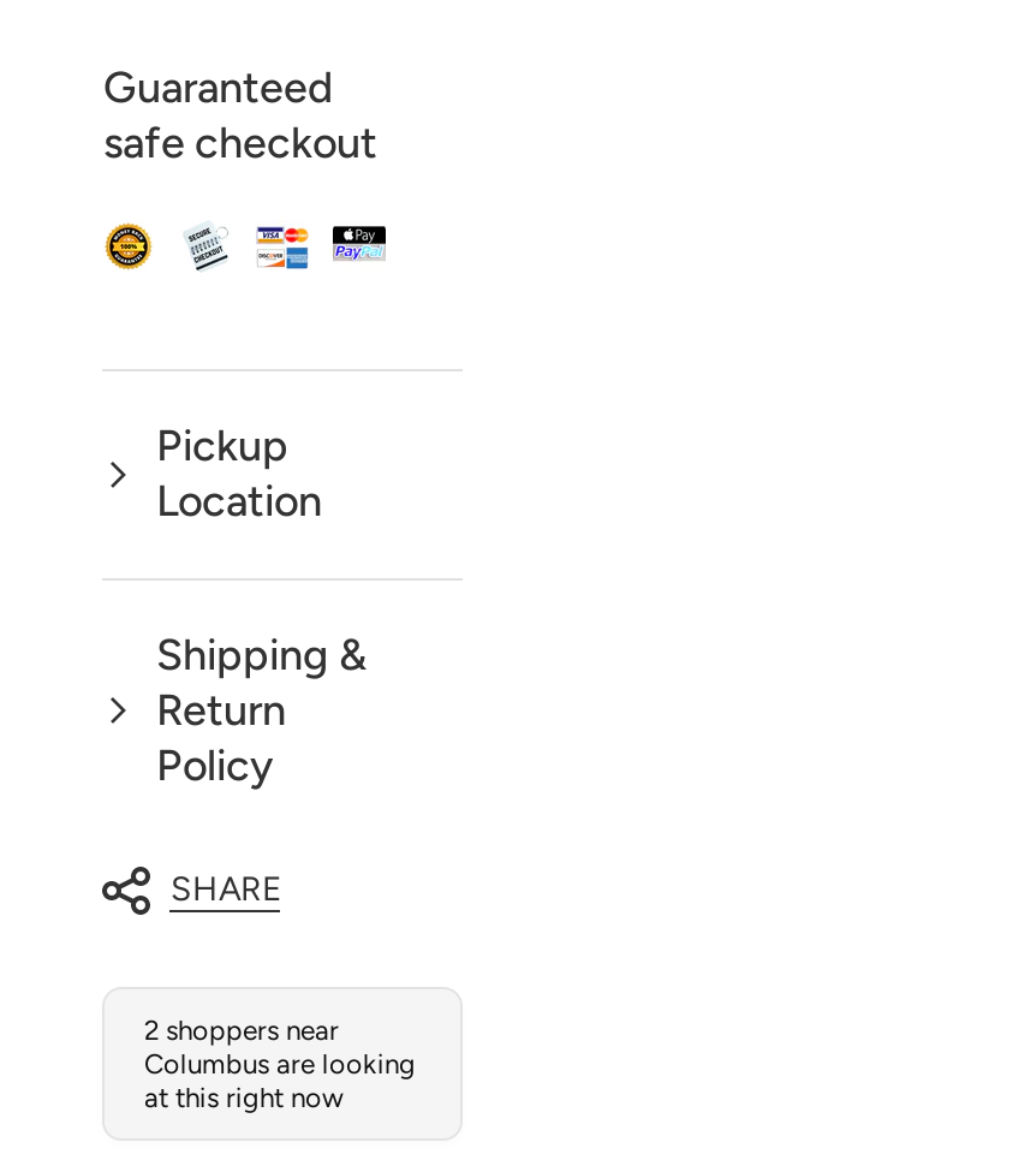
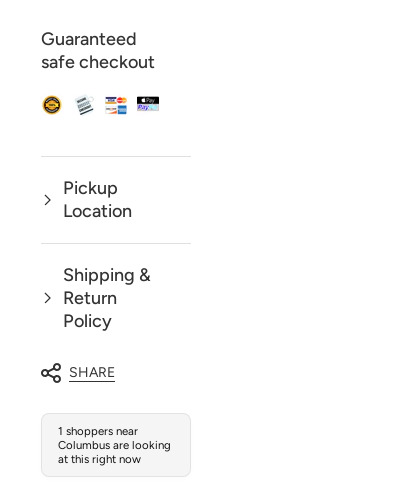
- 2 shoppers near
+ 1 shoppers near
